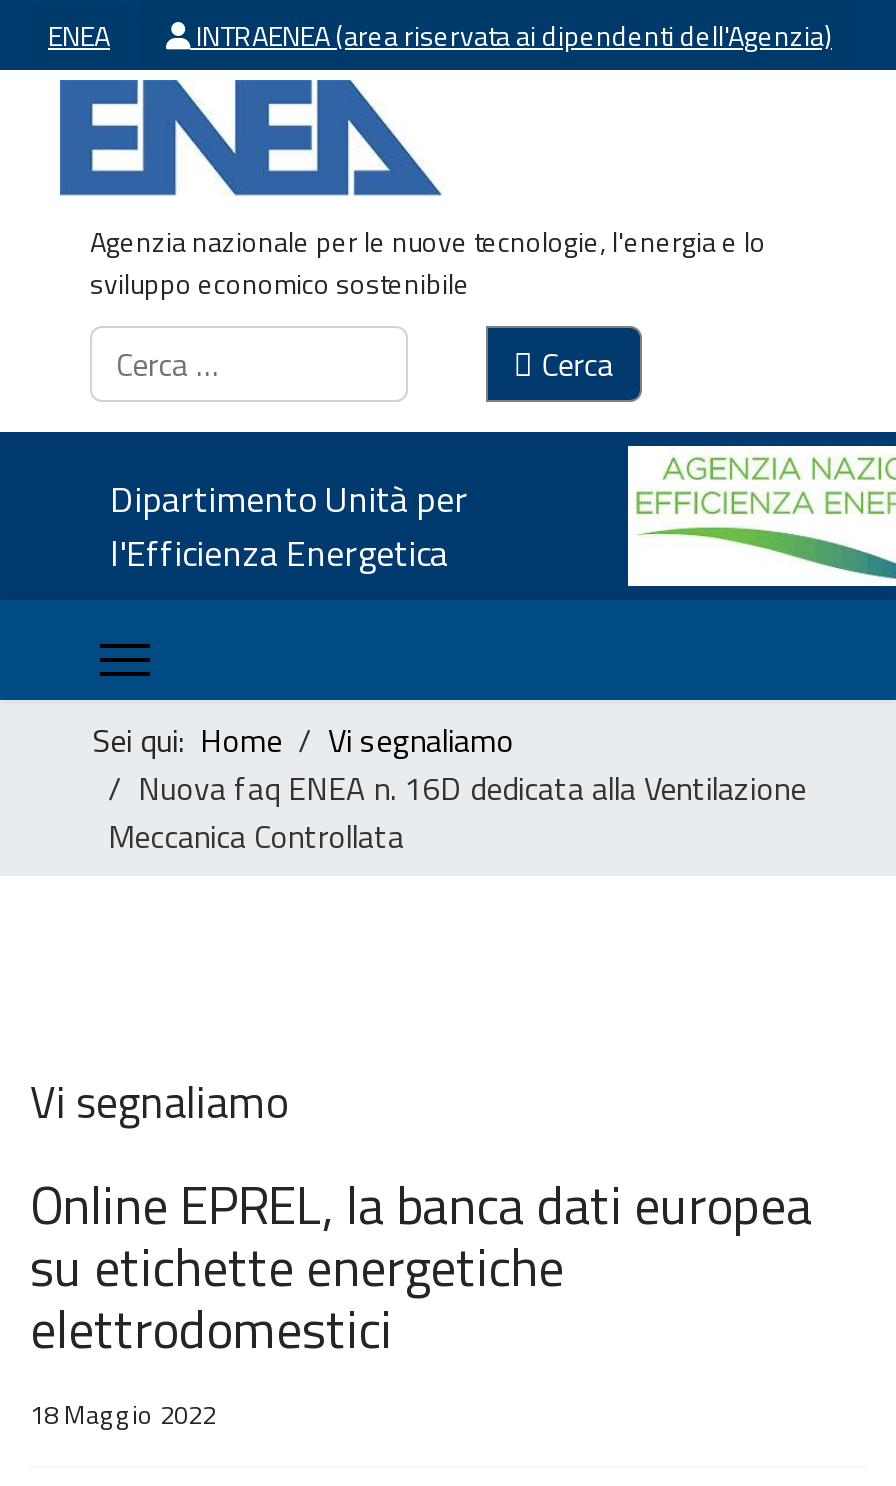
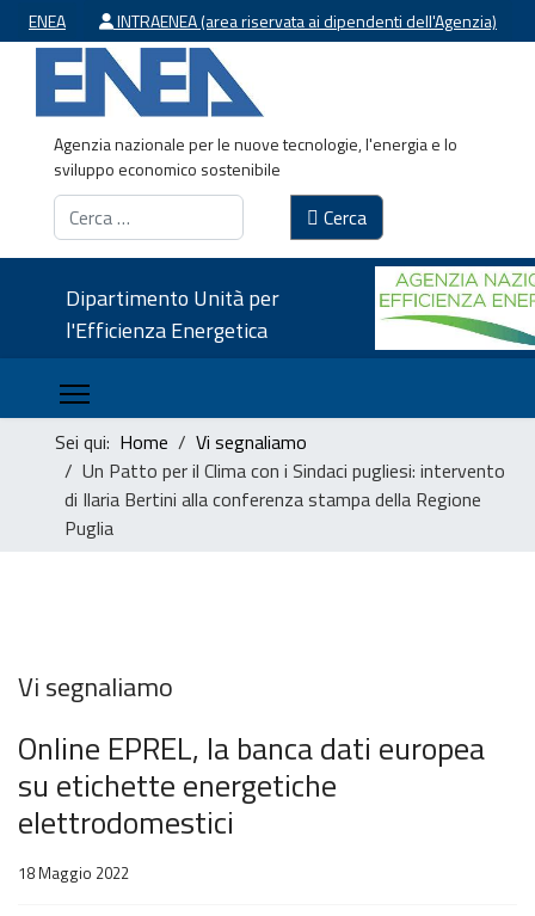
- Nuova faq ENEA n. 16D dedicata alla Ventilazione
- Meccanica Controllata
+ Un Patto per il Clima con i Sindaci pugliesi: intervento
+ di Ilaria Bertini alla conferenza stampa della Regione
+ Puglia
